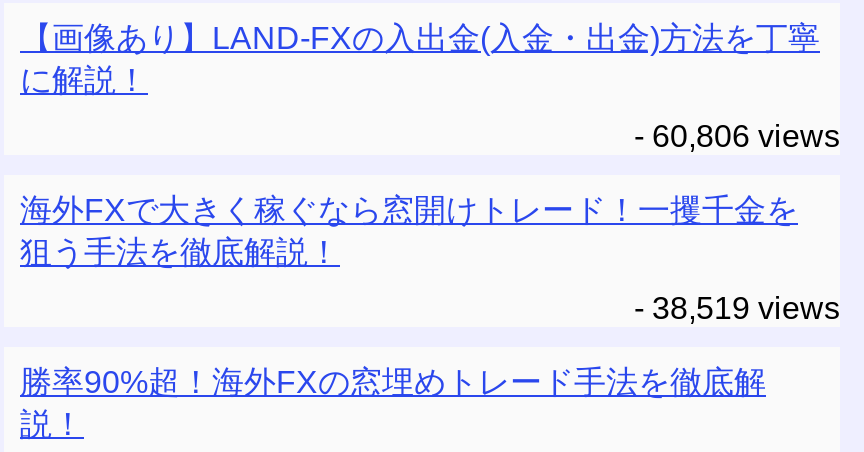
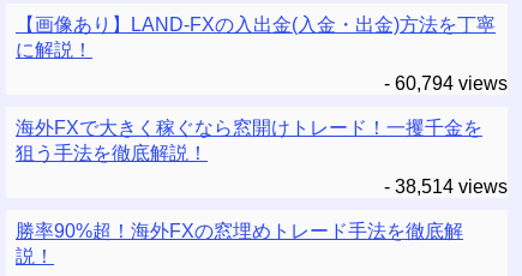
- - 60,806 views
+ - 60,794 views

- - 38,519 views
+ - 38,514 views
